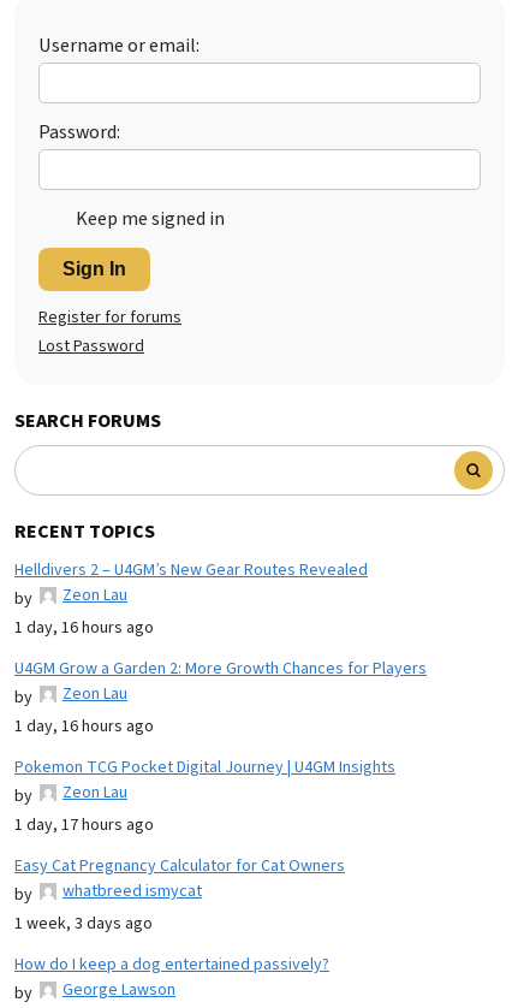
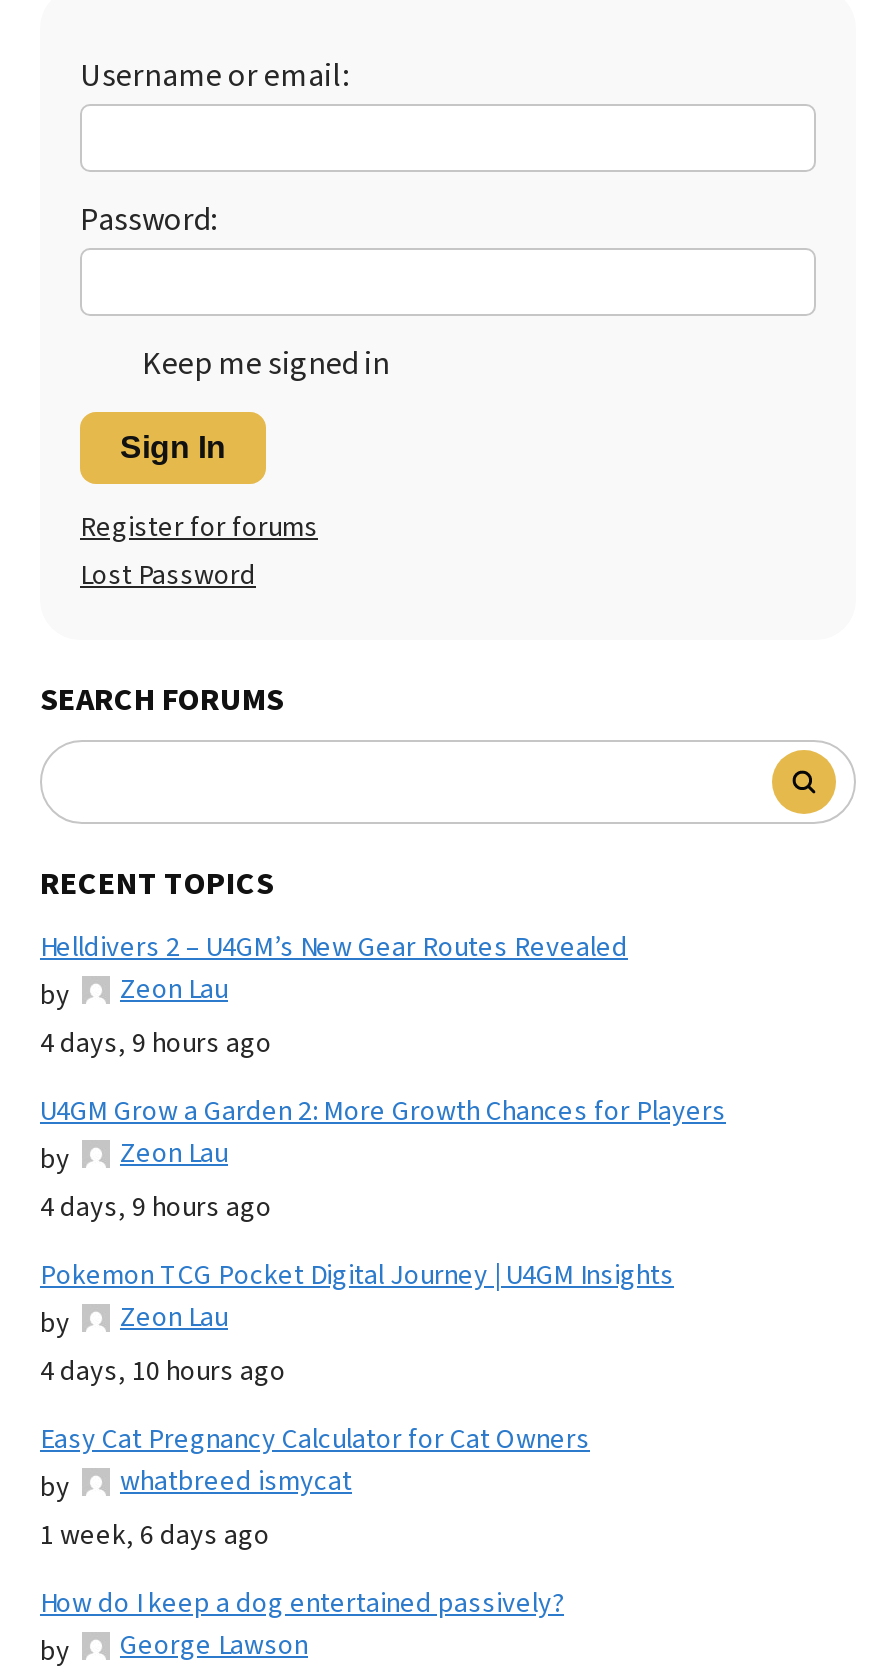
- 1 day, 16 hours ago
+ 4 days, 9 hours ago

- 1 day, 16 hours ago
+ 4 days, 9 hours ago

- 1 day, 17 hours ago
+ 4 days, 10 hours ago

- 1 week, 3 days ago
+ 1 week, 6 days ago
